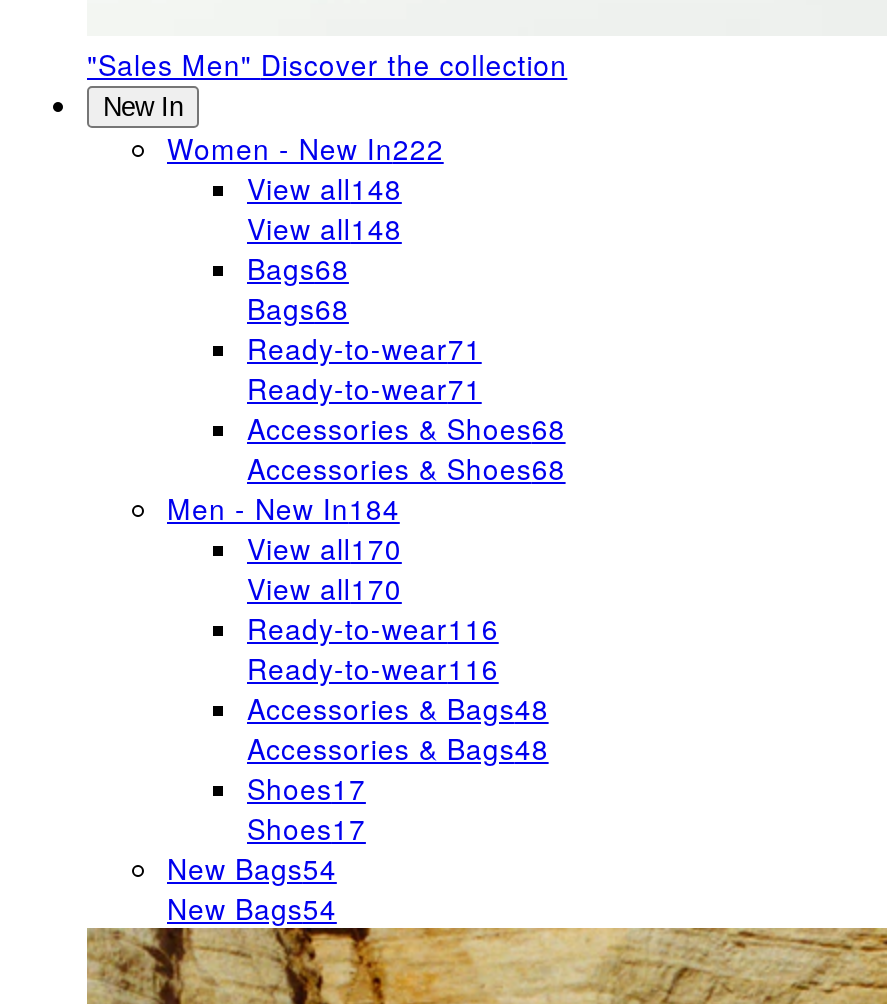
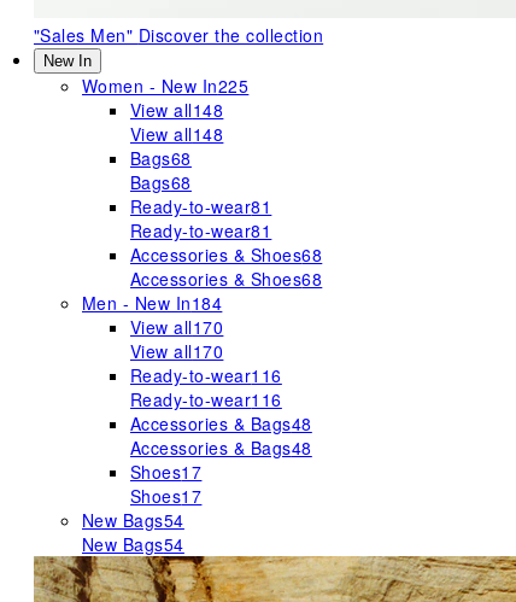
- Women - New In222
+ Women - New In225

- Ready-to-wear71
+ Ready-to-wear81

- Ready-to-wear71
+ Ready-to-wear81
